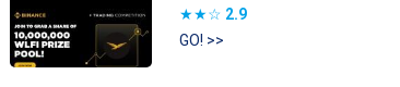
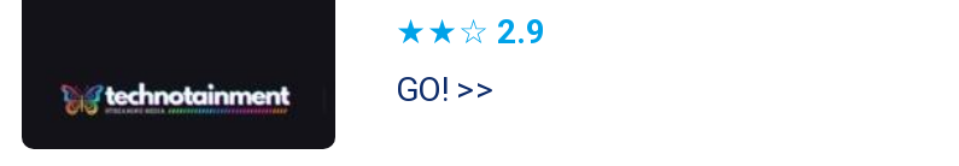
- [image]
+ [image]
